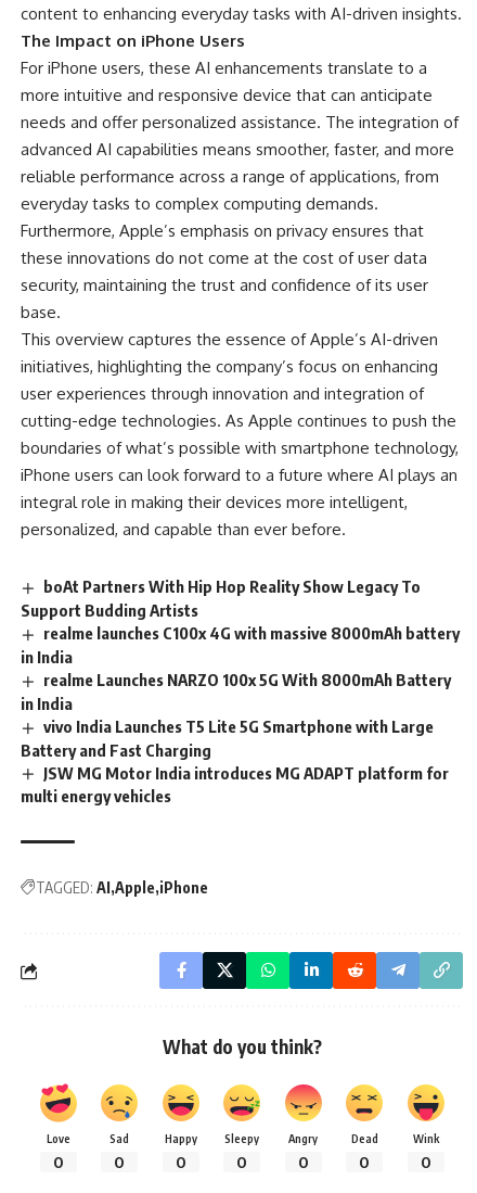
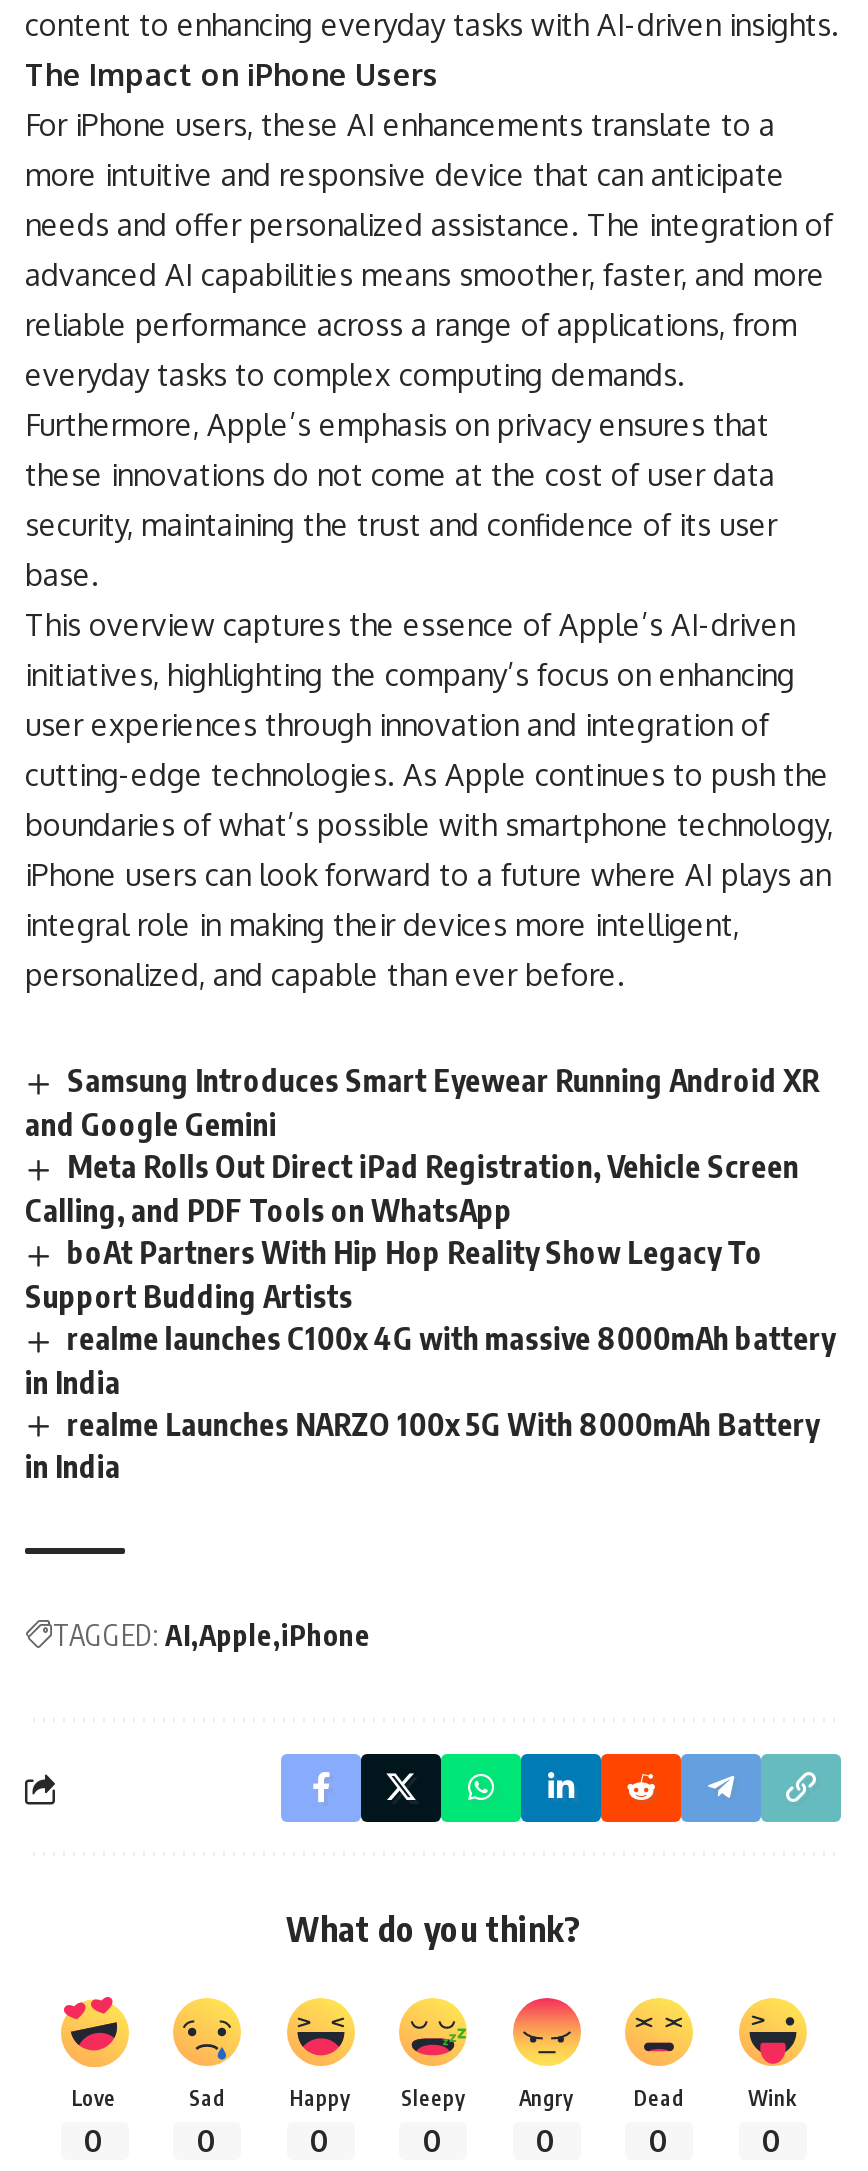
+ Samsung Introduces Smart Eyewear Running Android XR
+ and Google Gemini
+ Meta Rolls Out Direct iPad Registration, Vehicle Screen
+ Calling, and PDF Tools on WhatsApp

moved down: boAt Partners With Hip Hop Reality Show Legacy To | Support Budding Artists | realme launches C100x 4G with massive 8000mAh battery | in India | realme Launches NARZO 100x 5G With 8000mAh Battery | in India

- vivo India Launches T5 Lite 5G Smartphone with Large
- Battery and Fast Charging
- JSW MG Motor India introduces MG ADAPT platform for
- multi energy vehicles
